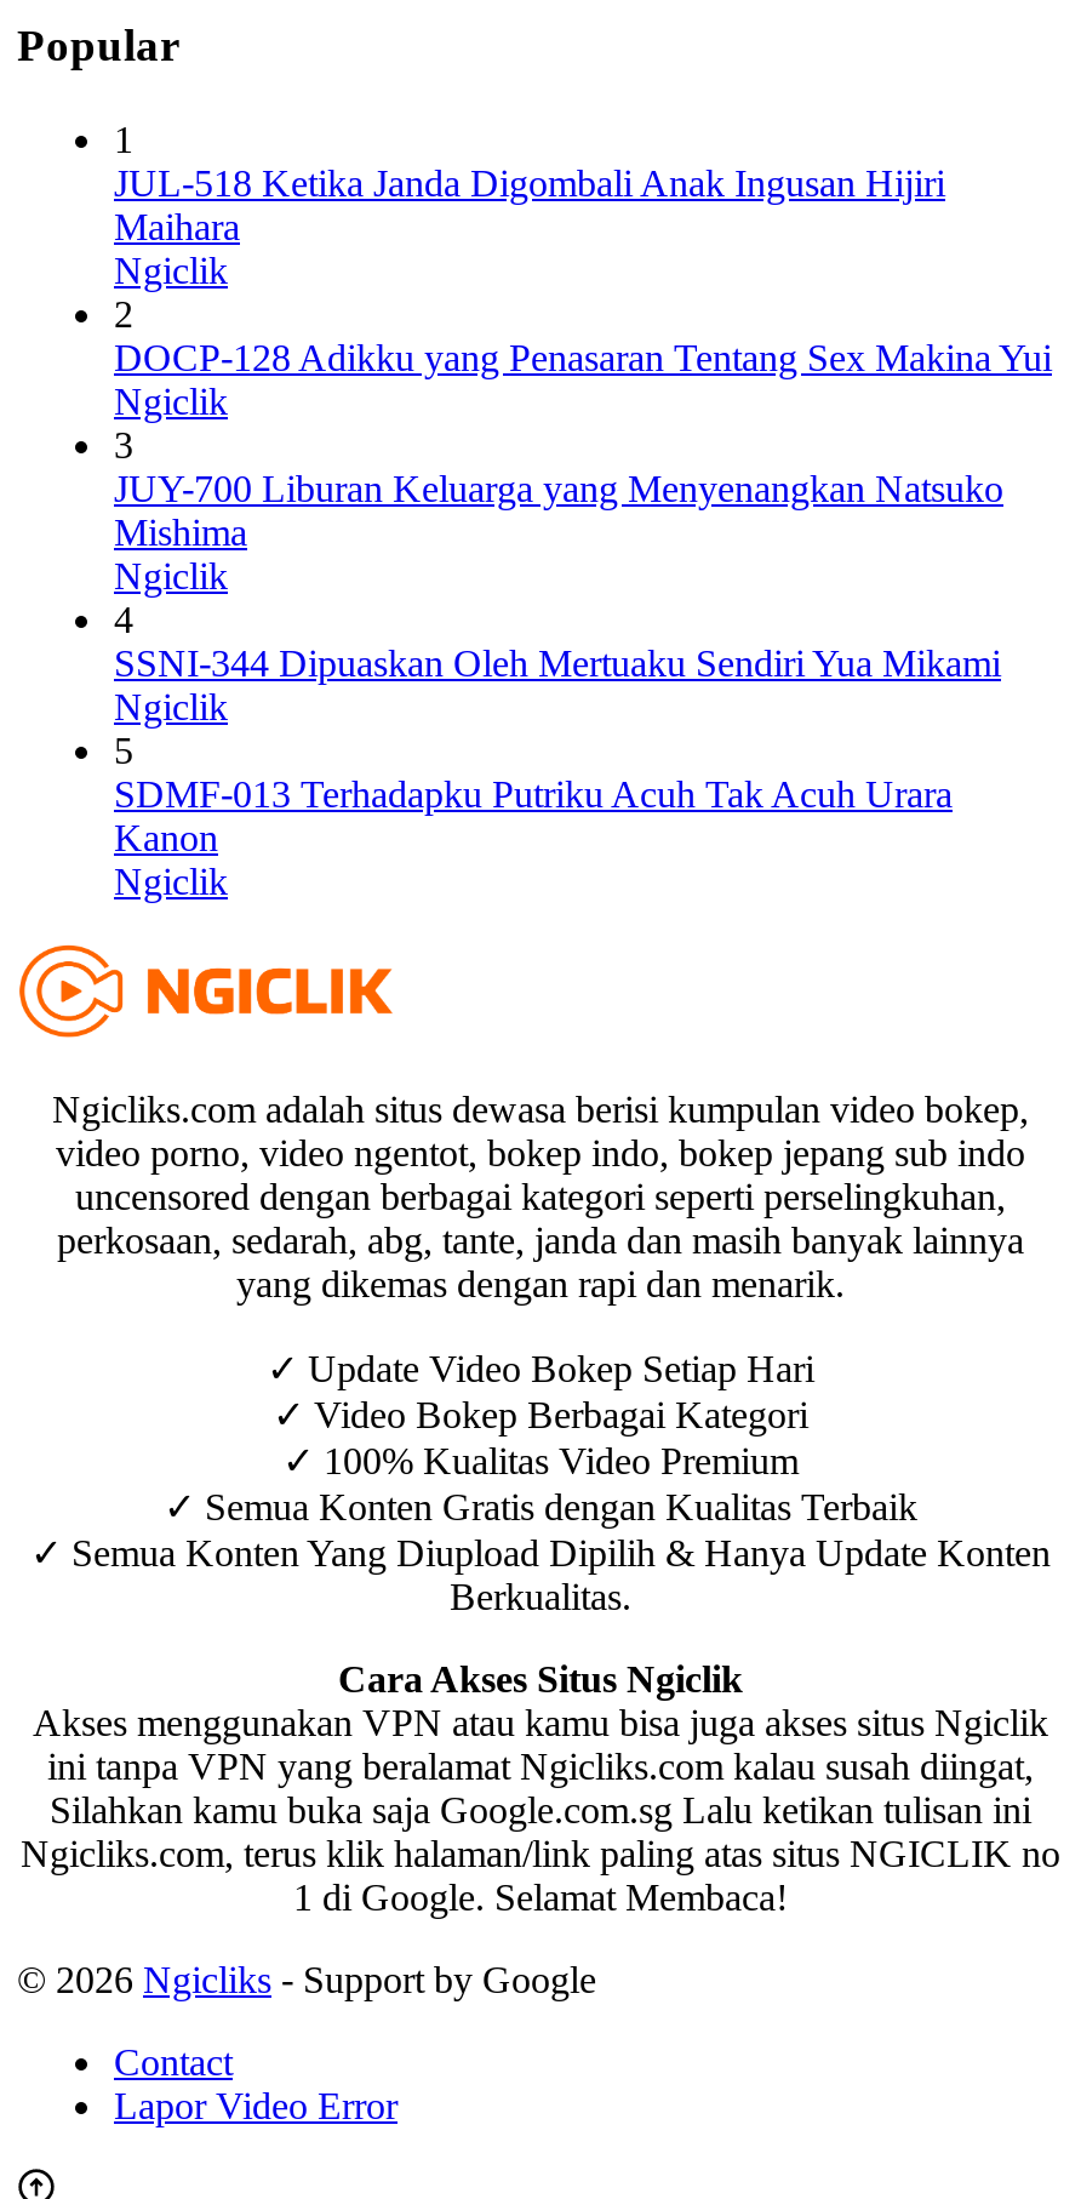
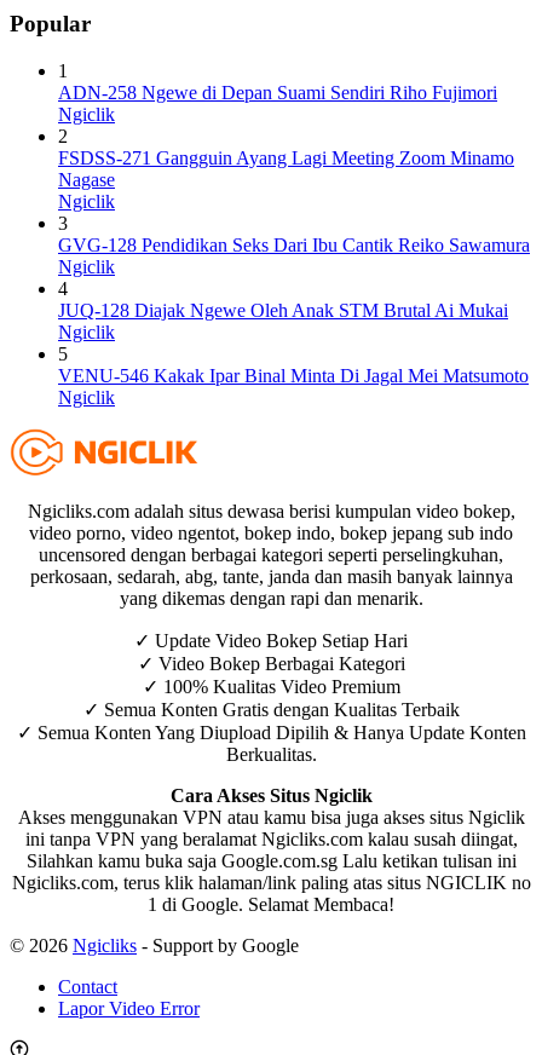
- JUL-518 Ketika Janda Digombali Anak Ingusan Hijiri
- Maihara
+ ADN-258 Ngewe di Depan Suami Sendiri Riho Fujimori

- DOCP-128 Adikku yang Penasaran Tentang Sex Makina Yui
+ FSDSS-271 Gangguin Ayang Lagi Meeting Zoom Minamo
+ Nagase

- JUY-700 Liburan Keluarga yang Menyenangkan Natsuko
- Mishima
+ GVG-128 Pendidikan Seks Dari Ibu Cantik Reiko Sawamura

- SSNI-344 Dipuaskan Oleh Mertuaku Sendiri Yua Mikami
+ JUQ-128 Diajak Ngewe Oleh Anak STM Brutal Ai Mukai

- SDMF-013 Terhadapku Putriku Acuh Tak Acuh Urara
- Kanon
+ VENU-546 Kakak Ipar Binal Minta Di Jagal Mei Matsumoto
